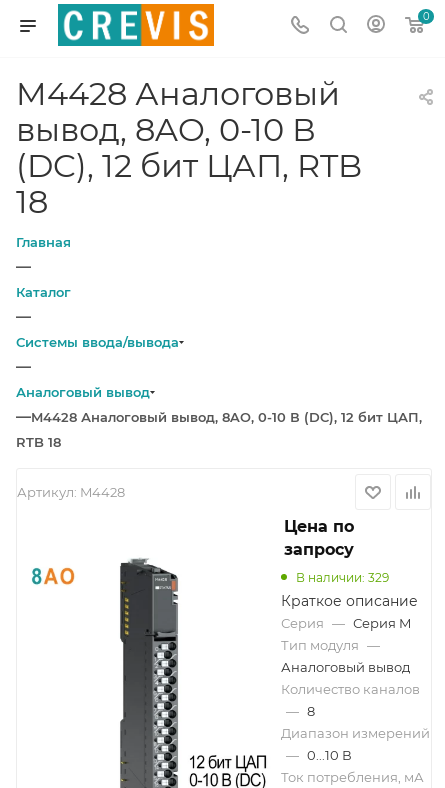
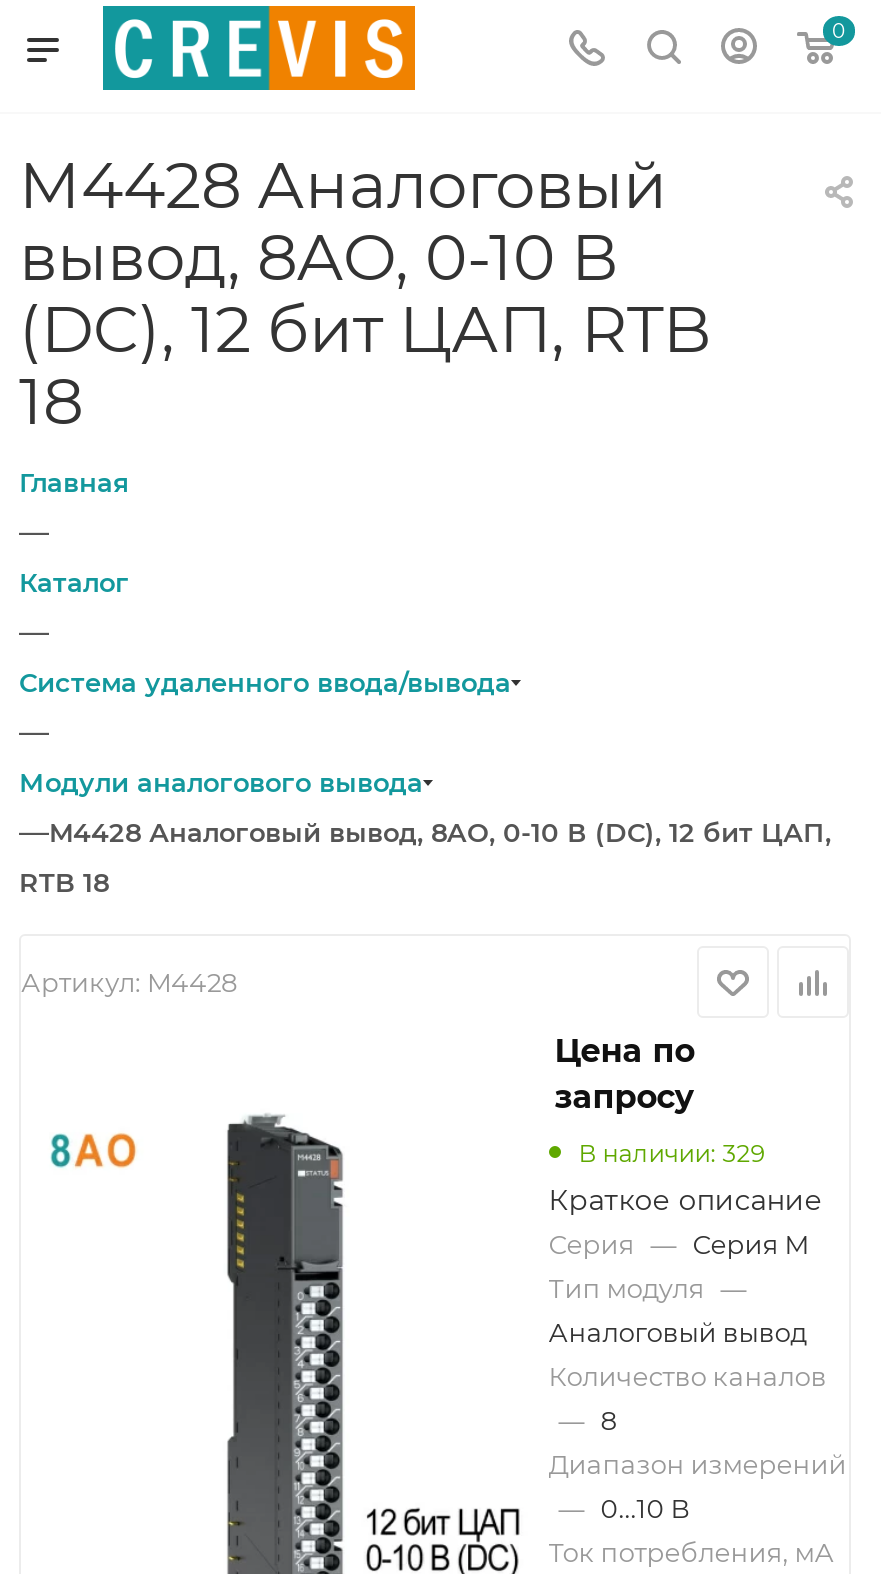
- Системы ввода/вывода
+ Система удаленного ввода/вывода

- Аналоговый вывод
+ Модули аналогового вывода
